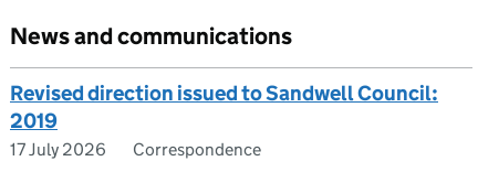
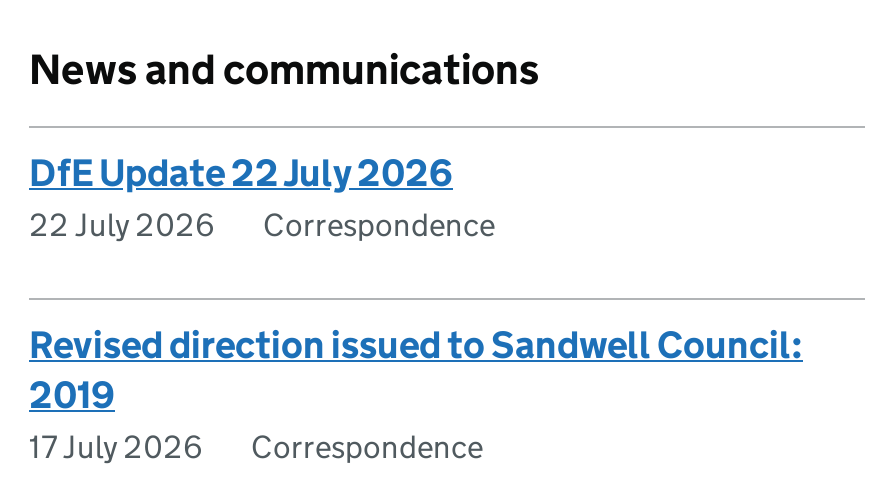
+ DfE Update 22 July 2026
+ 22 July 2026
+ Correspondence
